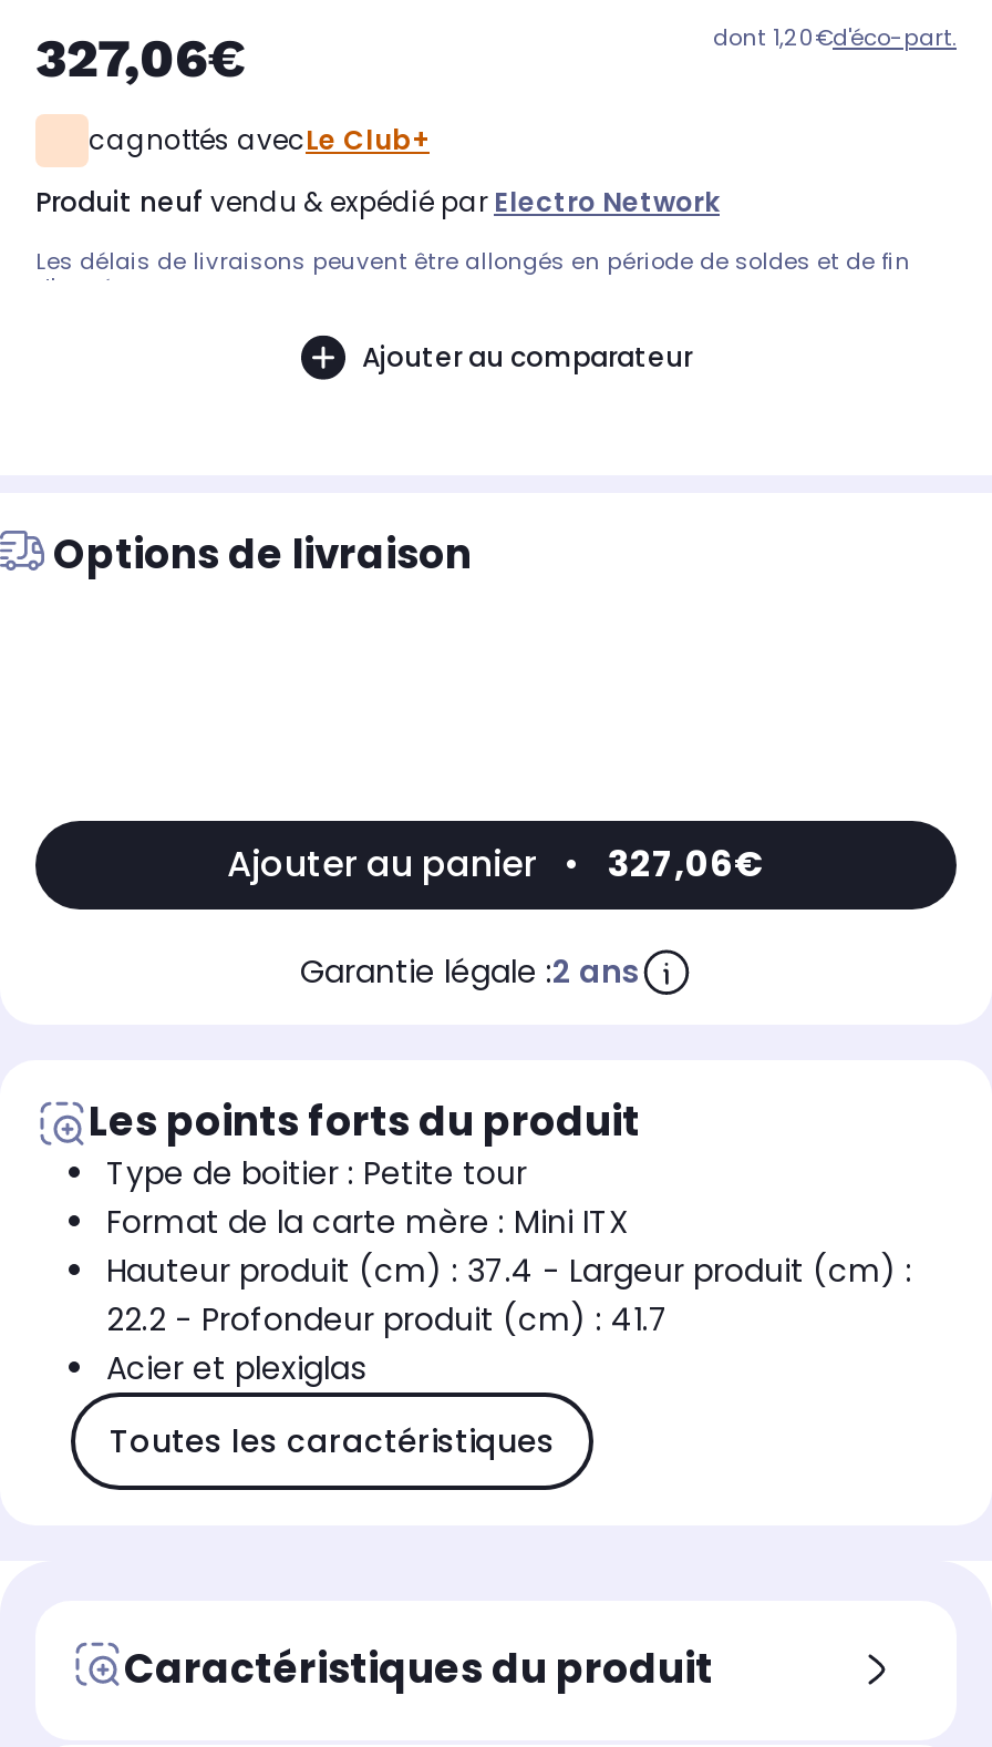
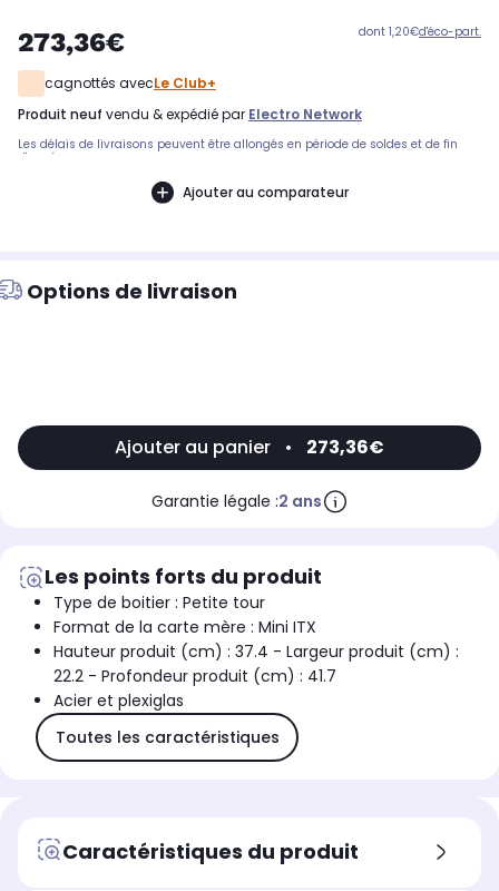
- 327,06€
+ 273,36€

- Ajouter au panier • 327,06€
+ Ajouter au panier • 273,36€
